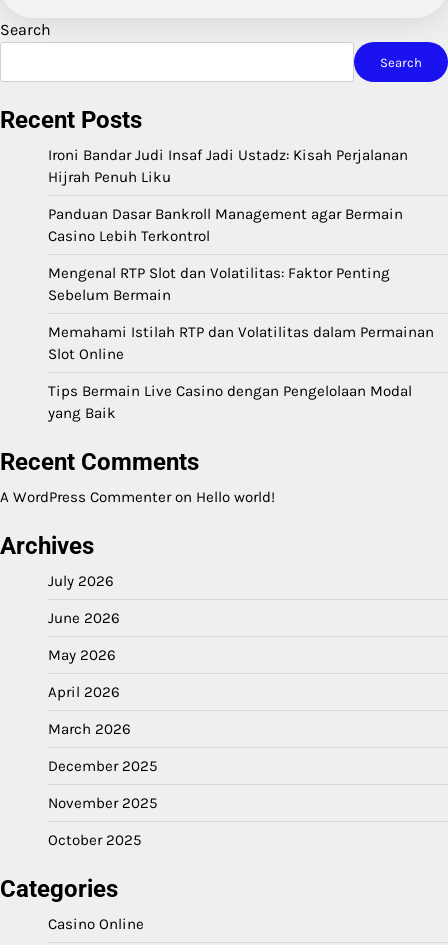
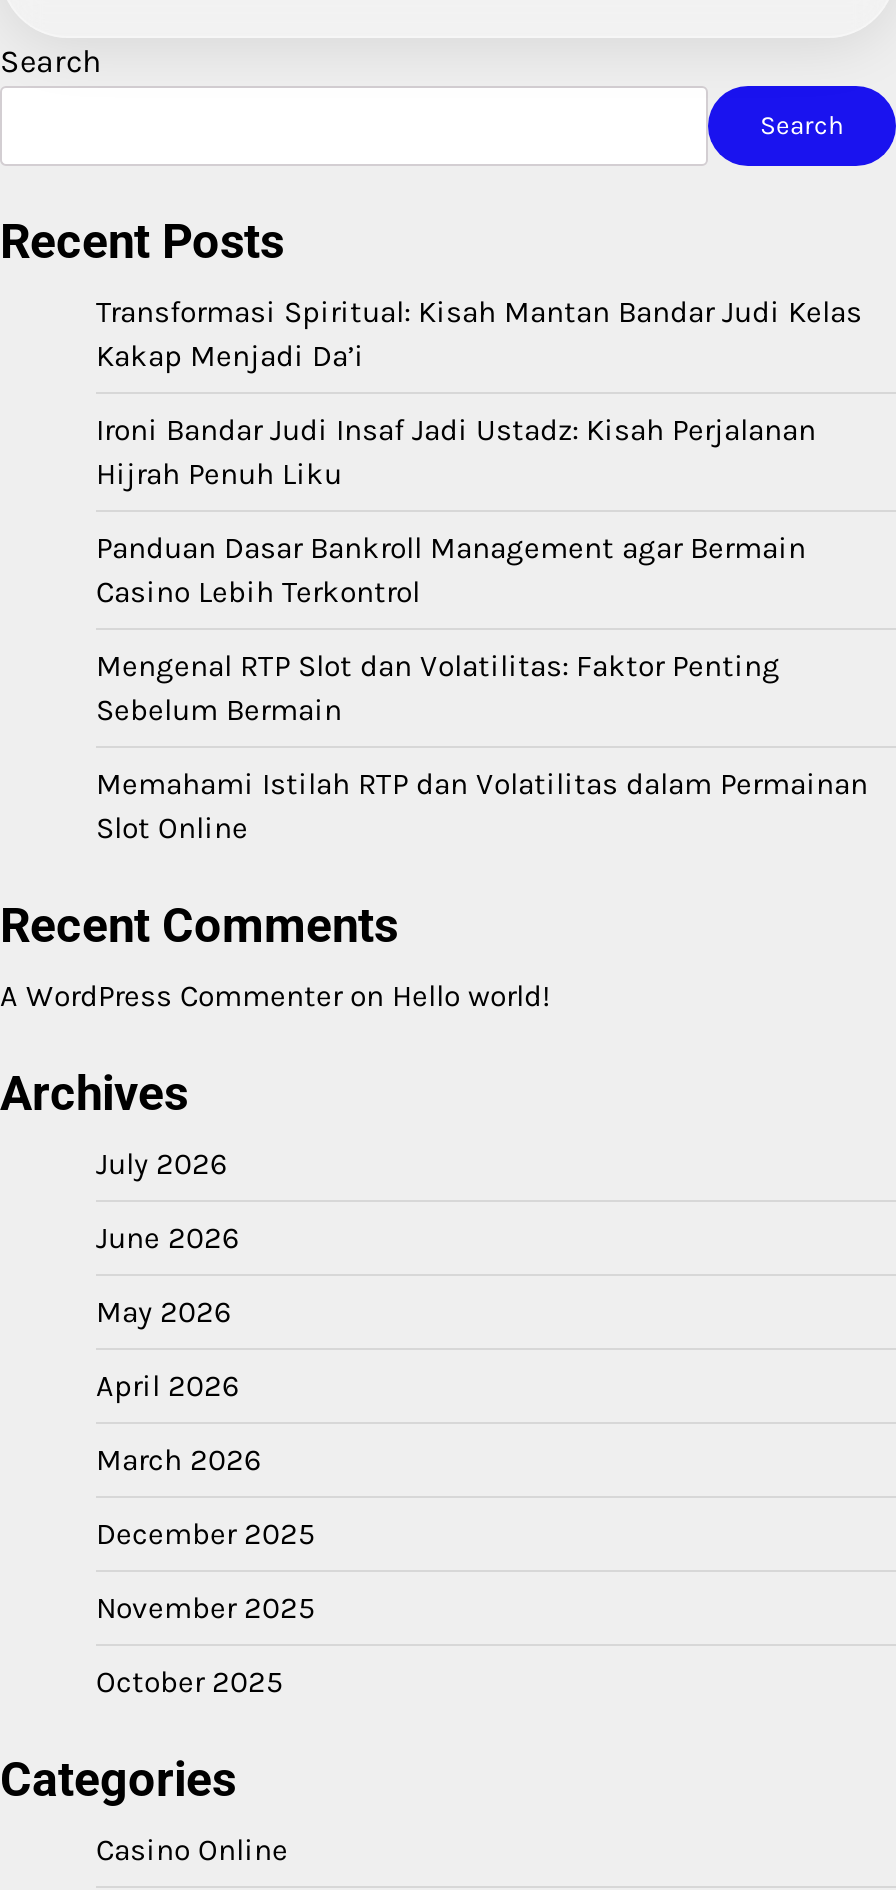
+ Transformasi Spiritual: Kisah Mantan Bandar Judi Kelas
+ Kakap Menjadi Da’i

moved down: Ironi Bandar Judi Insaf Jadi Ustadz: Kisah Perjalanan | Hijrah Penuh Liku | Panduan Dasar Bankroll Management agar Bermain | Casino Lebih Terkontrol | Mengenal RTP Slot dan Volatilitas: Faktor Penting | Sebelum Bermain | Memahami Istilah RTP dan Volatilitas dalam Permainan | Slot Online

- Tips Bermain Live Casino dengan Pengelolaan Modal
- yang Baik
